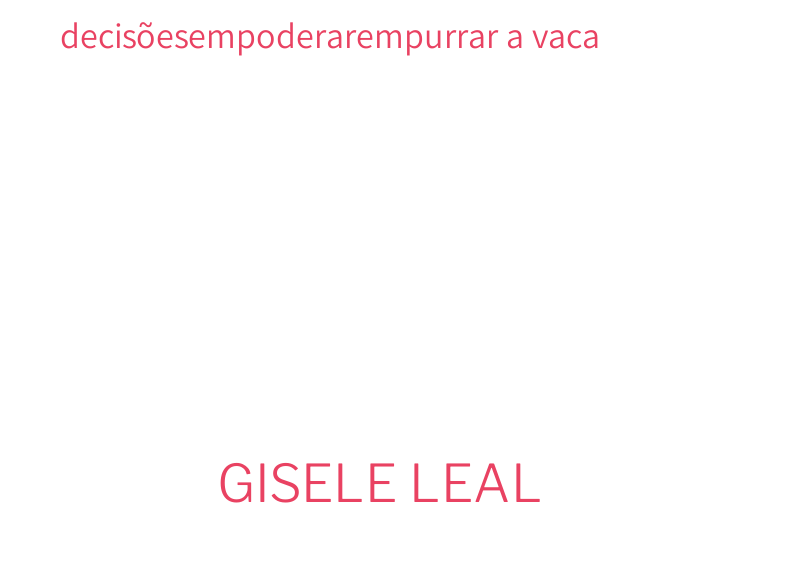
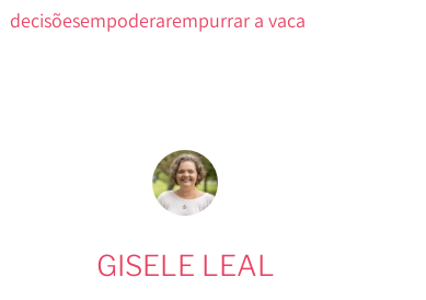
+ [image]
